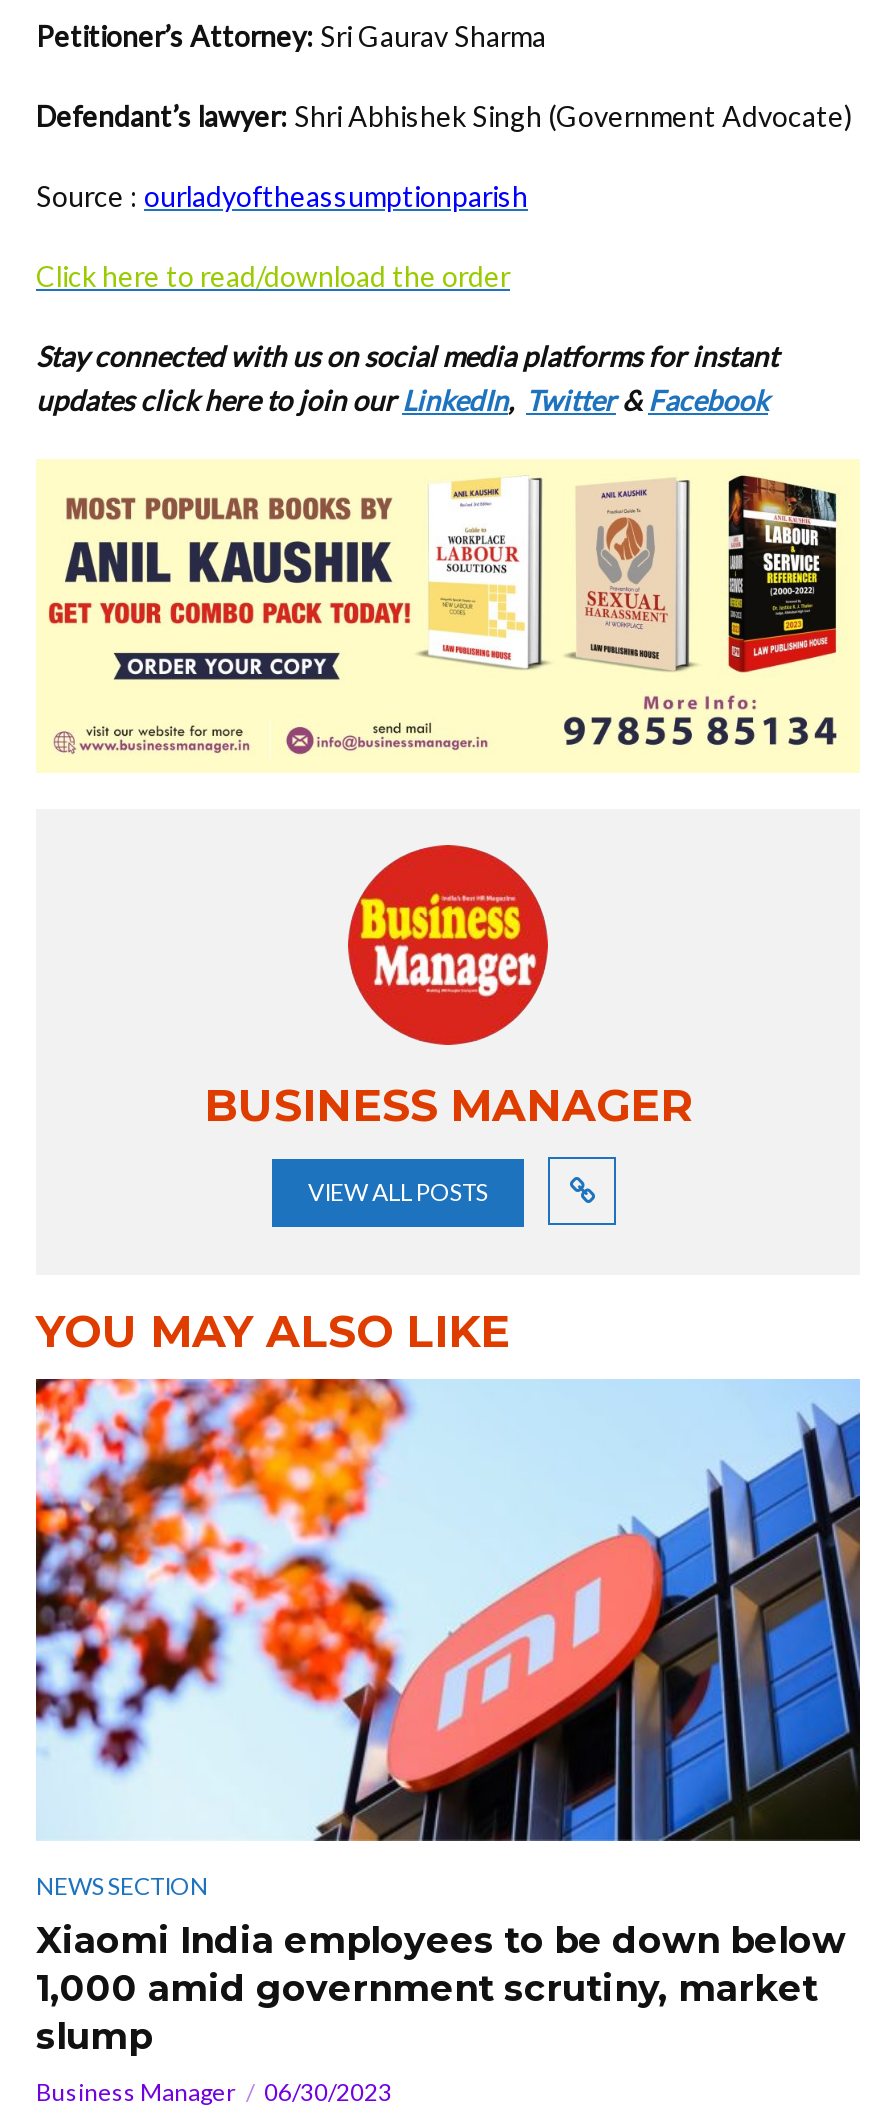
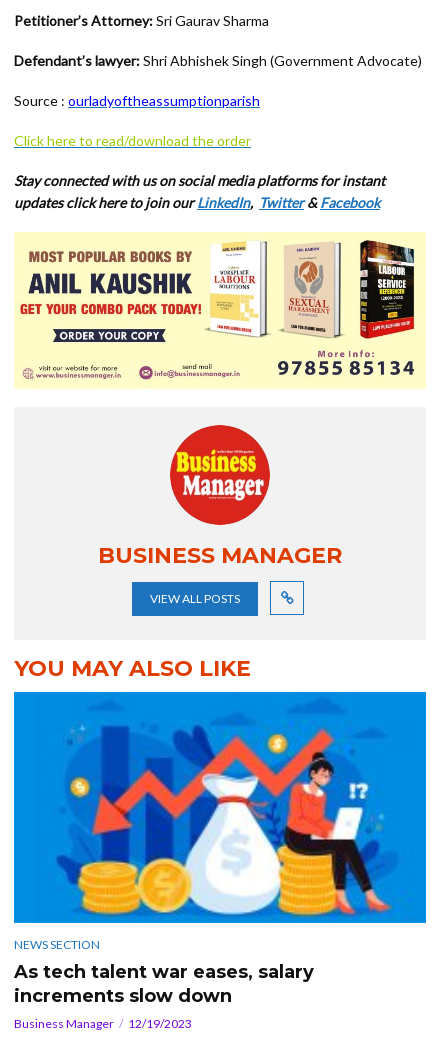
- [image]
- Xiaomi India employees to be down below
- 1,000 amid government scrutiny, market
- slump
+ [image]
+ As tech talent war eases, salary
+ increments slow down

- Business Manager 06/30/2023
+ Business Manager 12/19/2023
